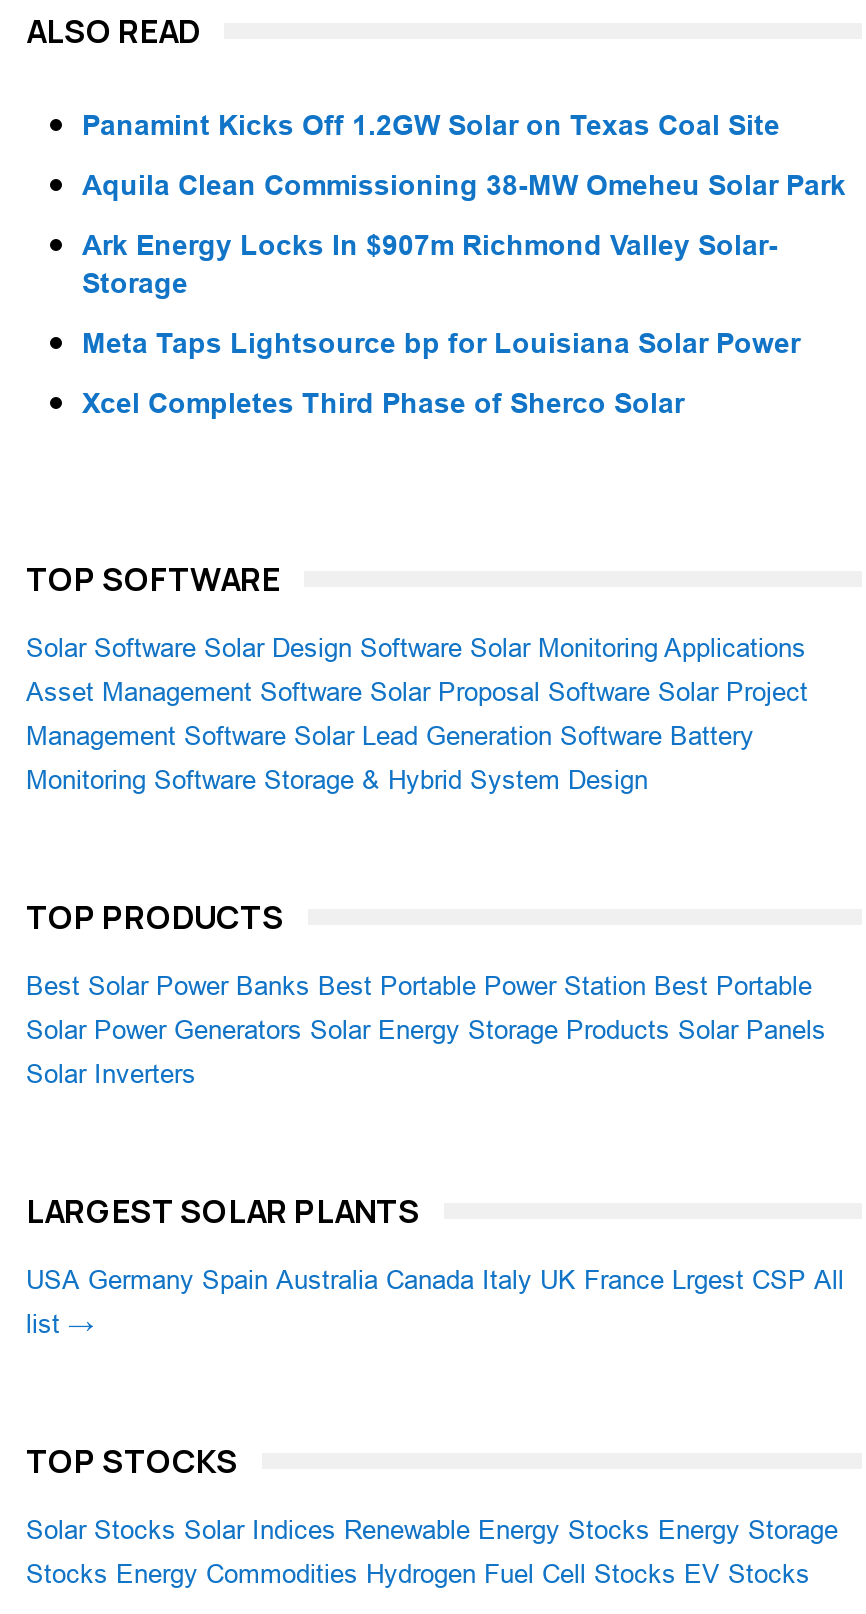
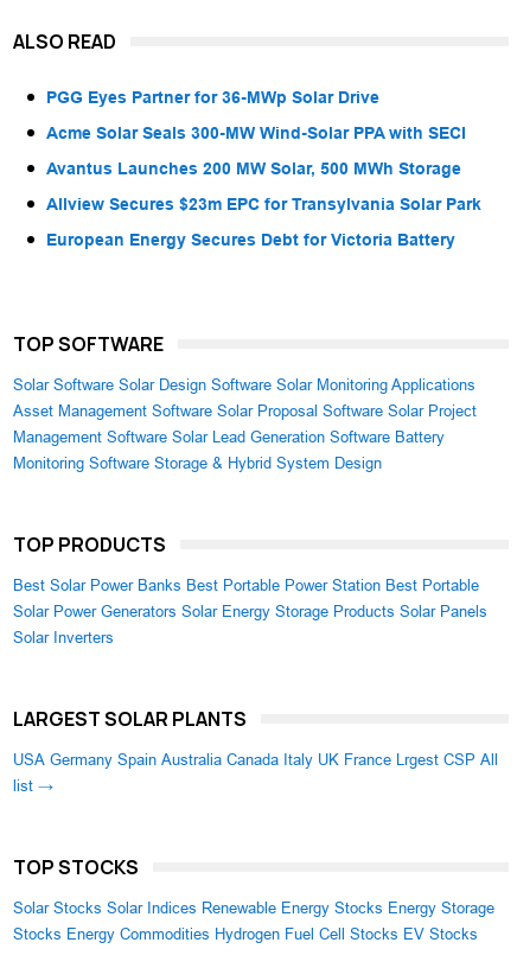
- Panamint Kicks Off 1.2GW Solar on Texas Coal Site
+ PGG Eyes Partner for 36-MWp Solar Drive

- Aquila Clean Commissioning 38-MW Omeheu Solar Park
+ Acme Solar Seals 300-MW Wind-Solar PPA with SECI

- Ark Energy Locks In $907m Richmond Valley Solar-
- Storage
+ Avantus Launches 200 MW Solar, 500 MWh Storage

- Meta Taps Lightsource bp for Louisiana Solar Power
+ Allview Secures $23m EPC for Transylvania Solar Park

- Xcel Completes Third Phase of Sherco Solar
+ European Energy Secures Debt for Victoria Battery
